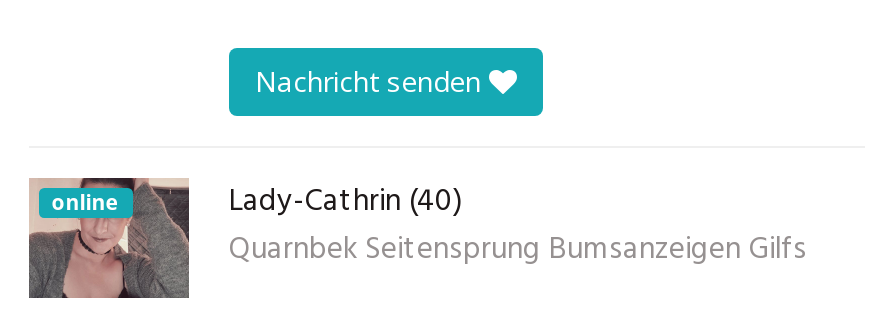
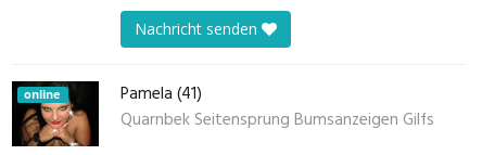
- [image]
- Lady-Cathrin (40)
+ [image]
+ Pamela (41)
